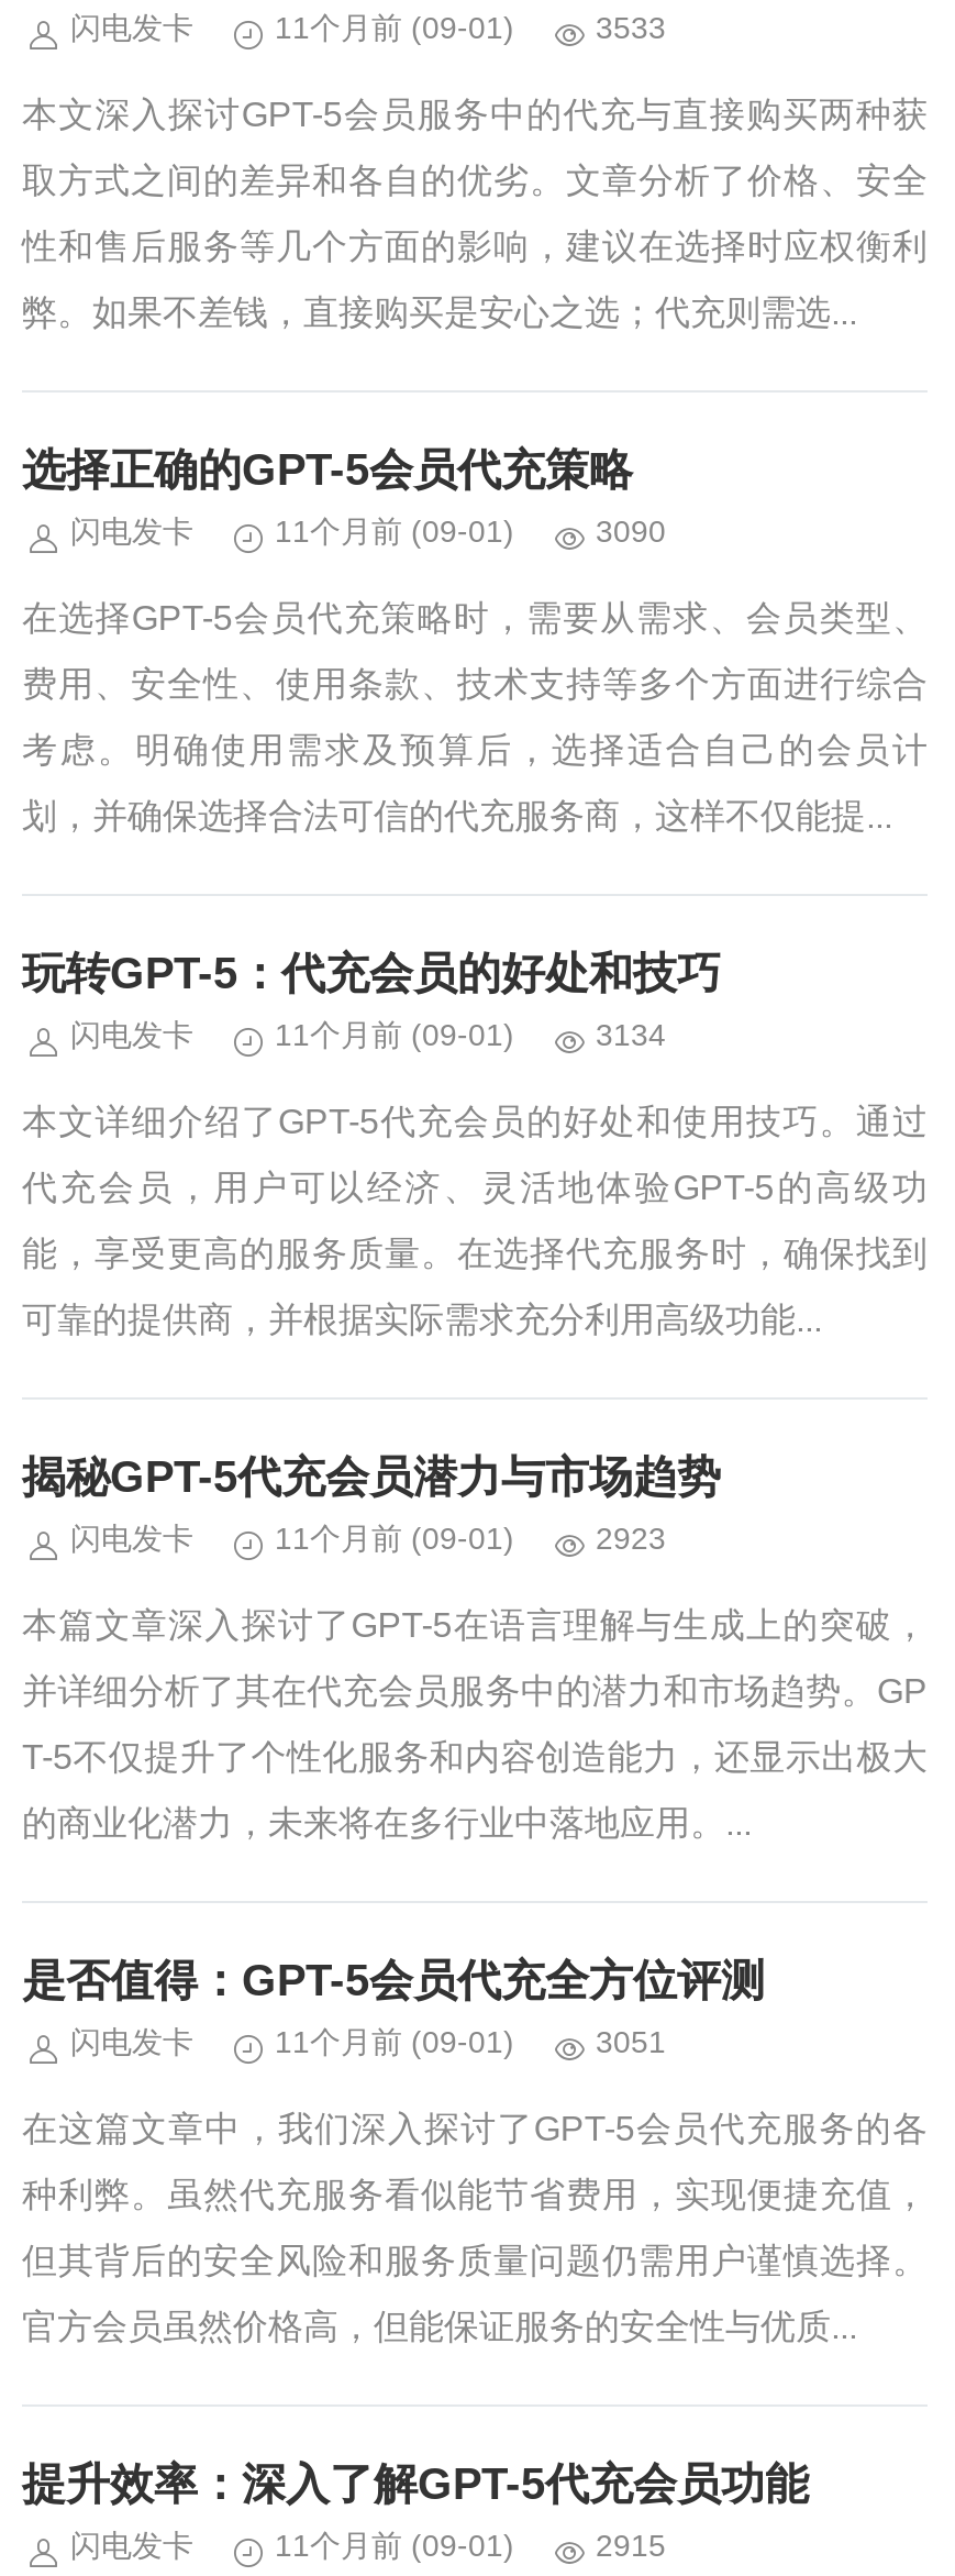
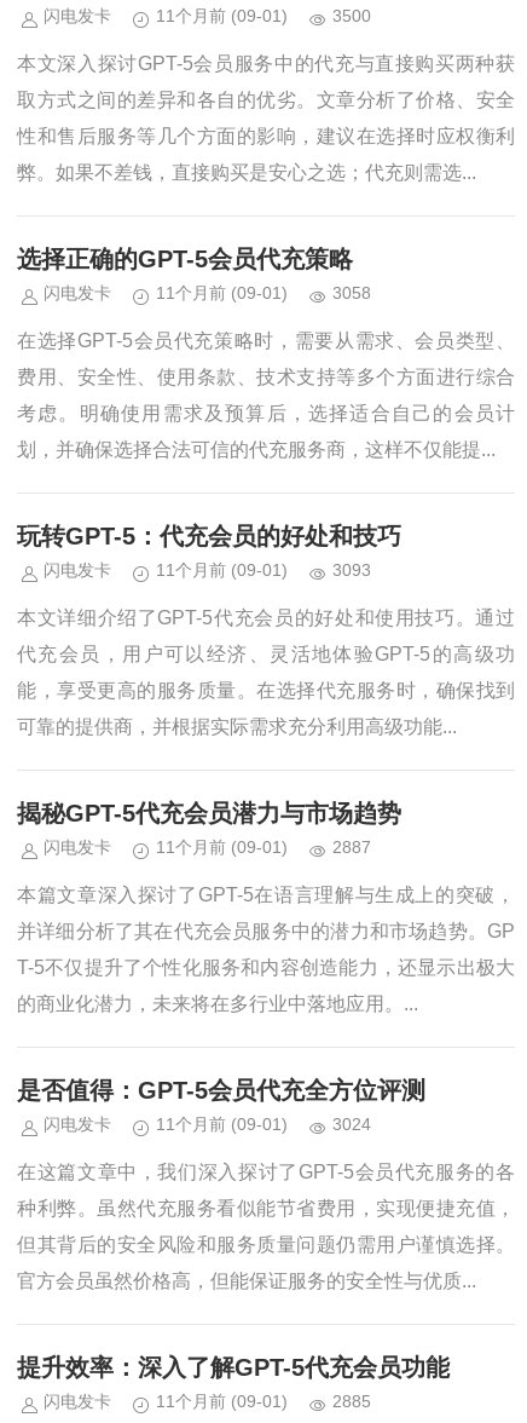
- 3533
+ 3500

- 3090
+ 3058

- 3134
+ 3093

- 2923
+ 2887

- 3051
+ 3024

- 2915
+ 2885
